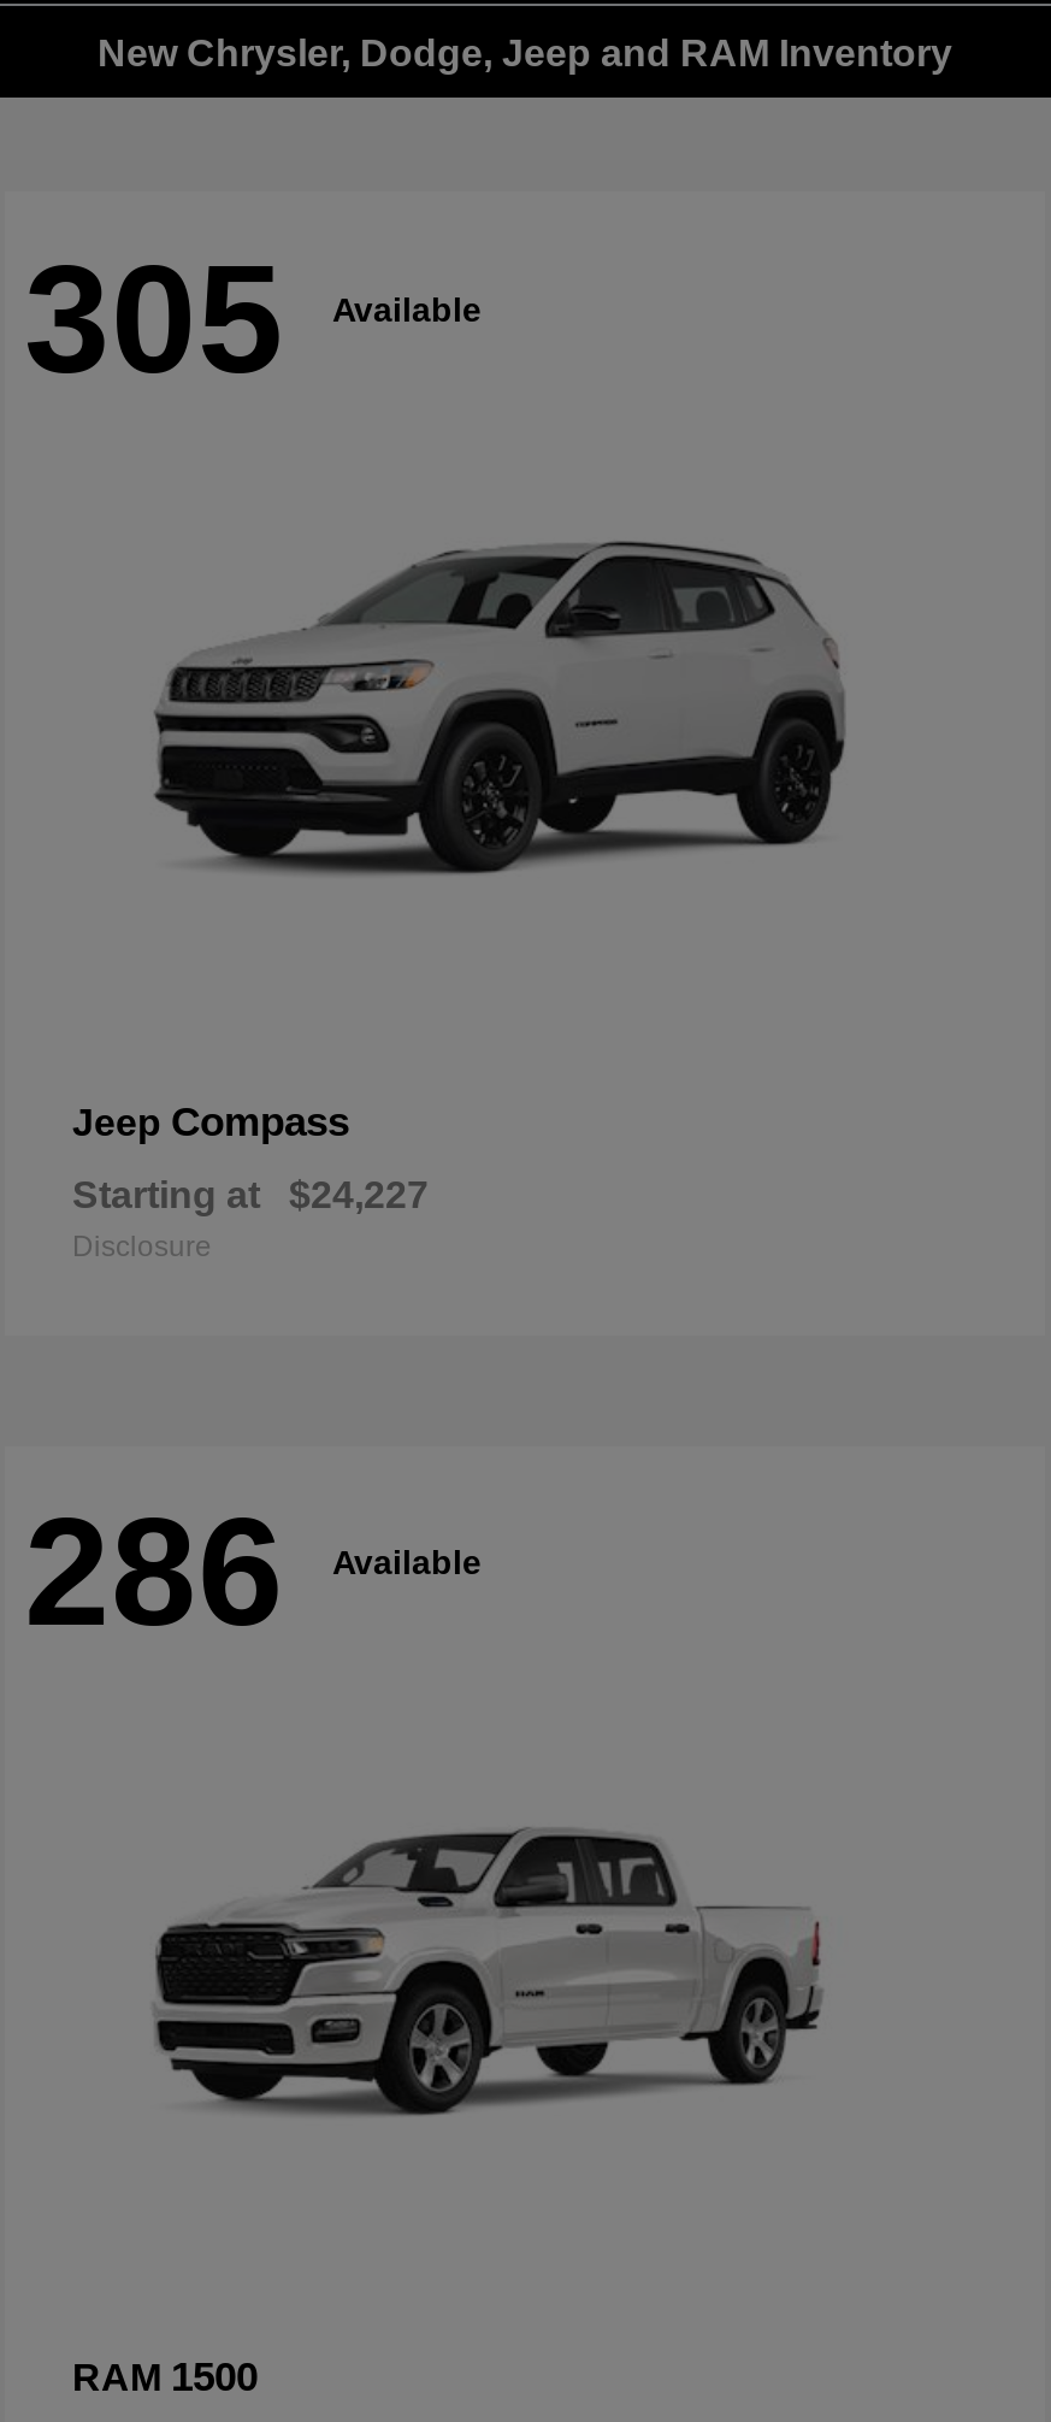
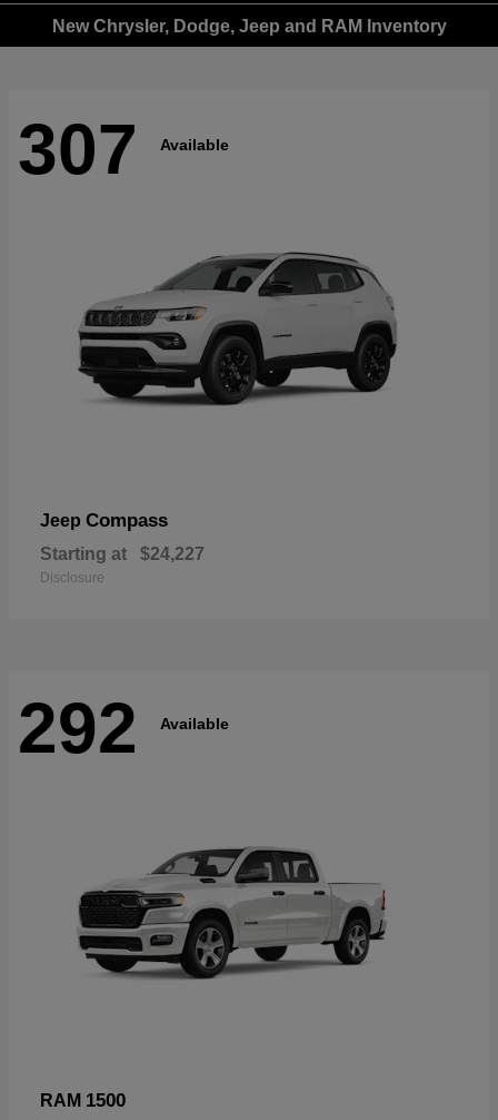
- 305 Available
+ 307 Available

- 286 Available
+ 292 Available
